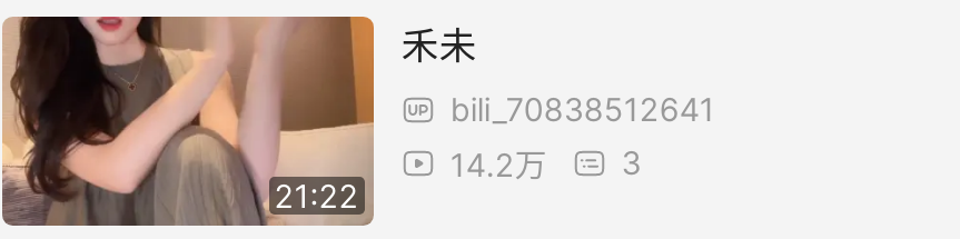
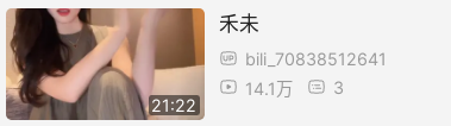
- 14.2万 3
+ 14.1万 3
